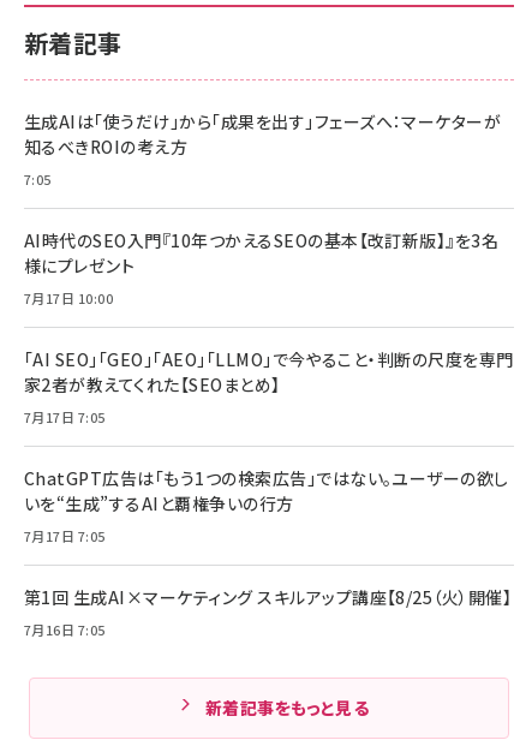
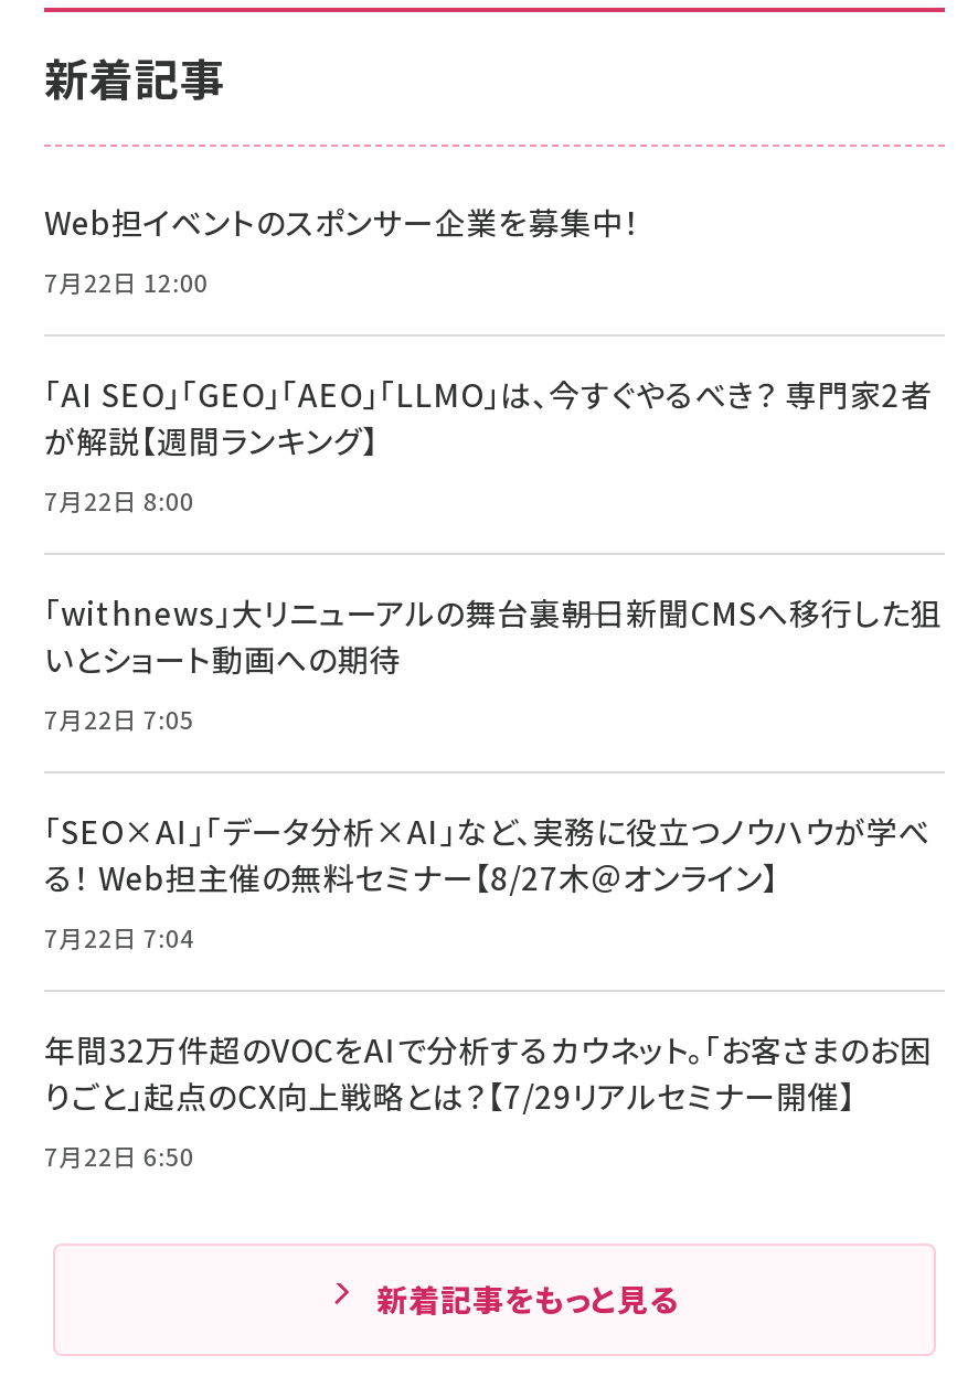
- 生成AIは「使うだけ」から「成果を出す」フェーズへ：マーケターが
- 知るべきROIの考え方
- 7:05
+ Web担イベントのスポンサー企業を募集中！
+ 7月22日 12:00

- AI時代のSEO入門『10年つかえるSEOの基本【改訂新版】』を3名
- 様にプレゼント
- 7月17日 10:00
+ 「AI SEO」「GEO」「AEO」「LLMO」は、今すぐやるべき？ 専門家2者
+ が解説【週間ランキング】
+ 7月22日 8:00

- 「AI SEO」「GEO」「AEO」「LLMO」で今やること・判断の尺度を専門
- 家2者が教えてくれた【SEOまとめ】
- 7月17日 7:05
+ 「withnews」大リニューアルの舞台裏――朝日新聞CMSへ移行した狙
+ いとショート動画への期待
+ 7月22日 7:05

- ChatGPT広告は「もう1つの検索広告」ではない。ユーザーの欲し
- いを“生成”するAIと覇権争いの行方
- 7月17日 7:05
+ 「SEO×AI」「データ分析×AI」など、実務に役立つノウハウが学べ
+ る！ Web担主催の無料セミナー【8/27木＠オンライン】
+ 7月22日 7:04

- 第1回 生成AI×マーケティング スキルアップ講座【8/25（火）開催】
- 7月16日 7:05
+ 年間32万件超のVOCをAIで分析するカウネット。「お客さまのお困
+ りごと」起点のCX向上戦略とは？【7/29リアルセミナー開催】
+ 7月22日 6:50
